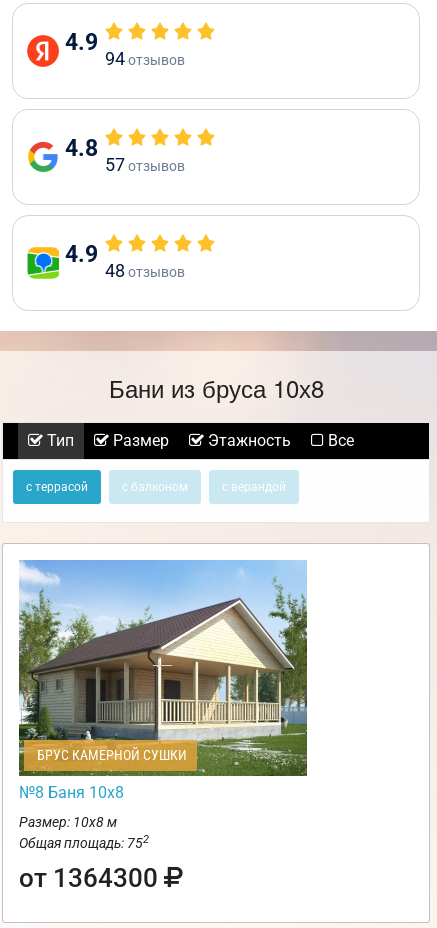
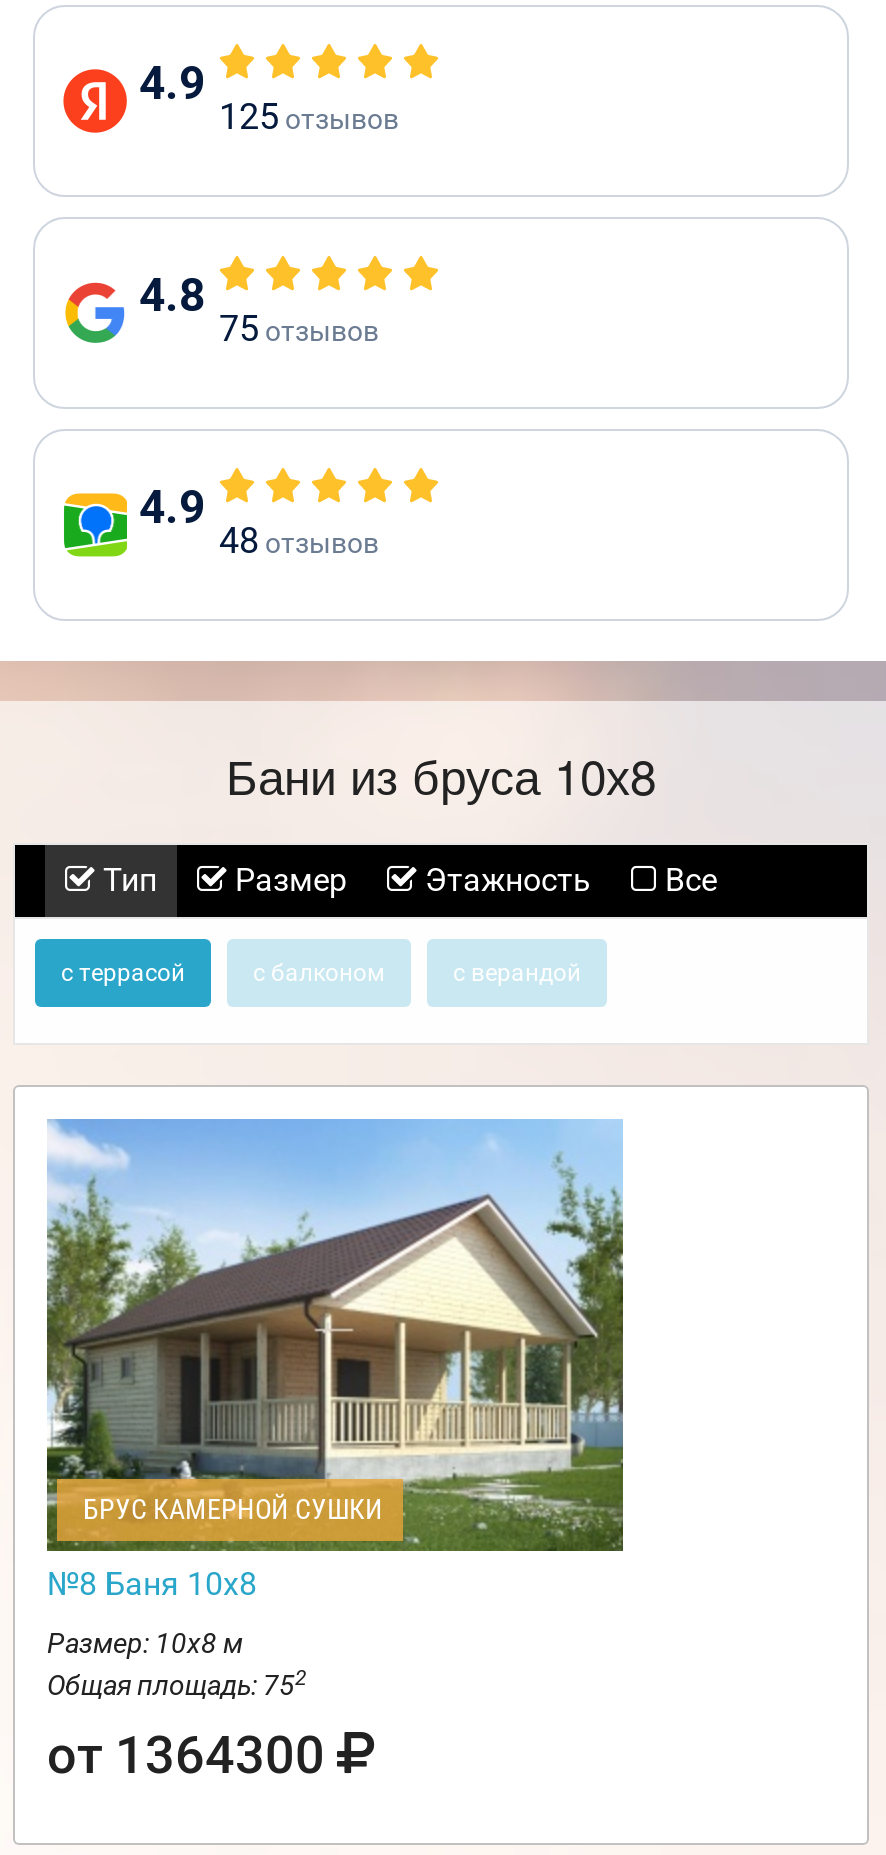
- 94 отзывов
+ 125 отзывов

- 57 отзывов
+ 75 отзывов
